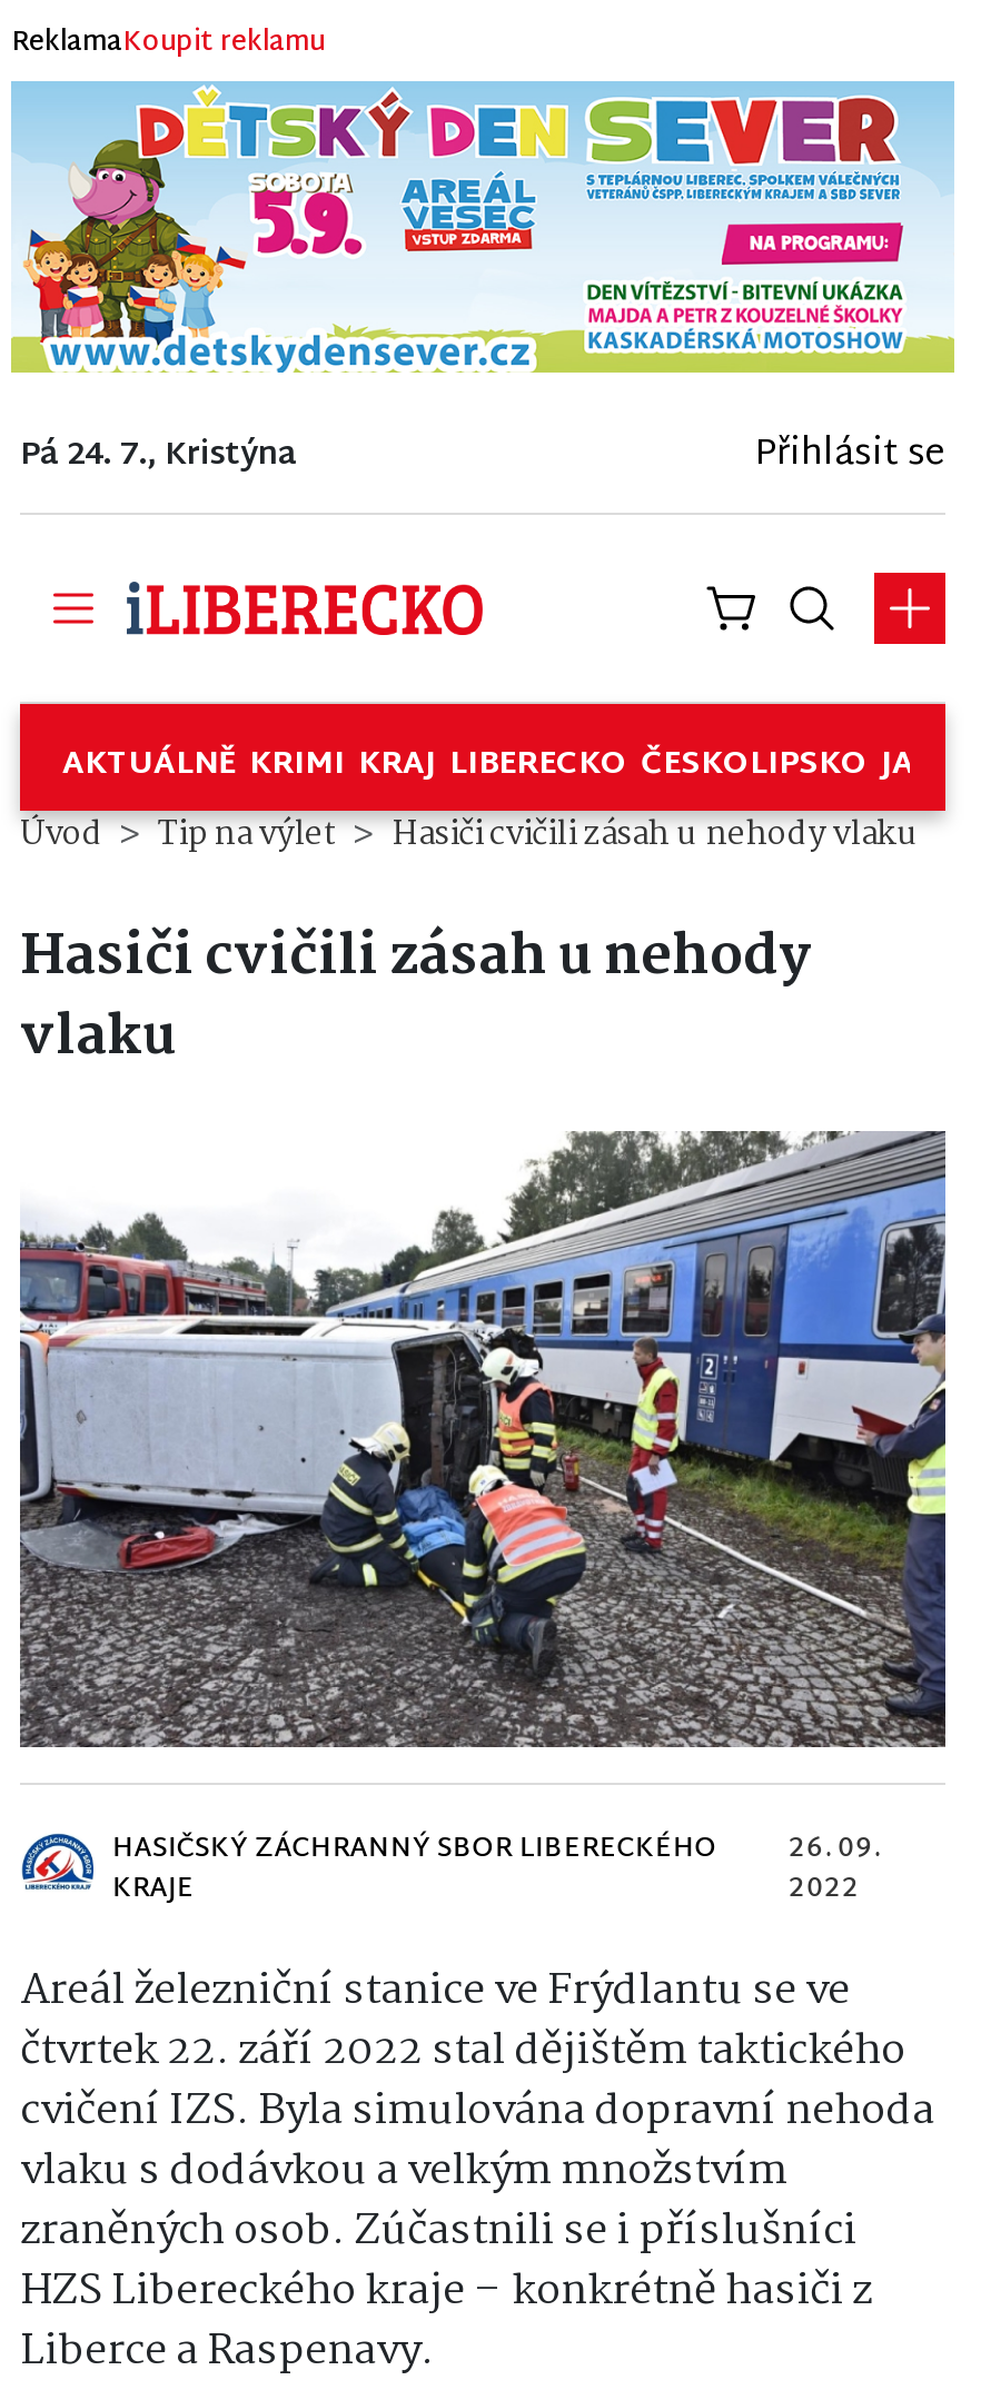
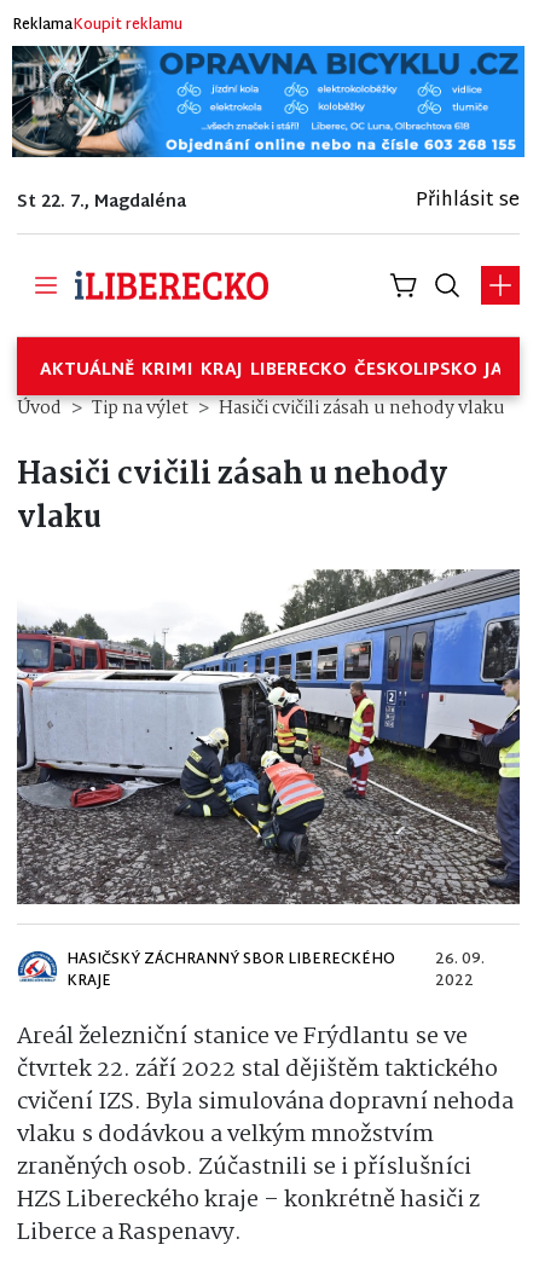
- [image]
- Pá 24. 7., Kristýna
+ [image]
+ St 22. 7., Magdaléna
